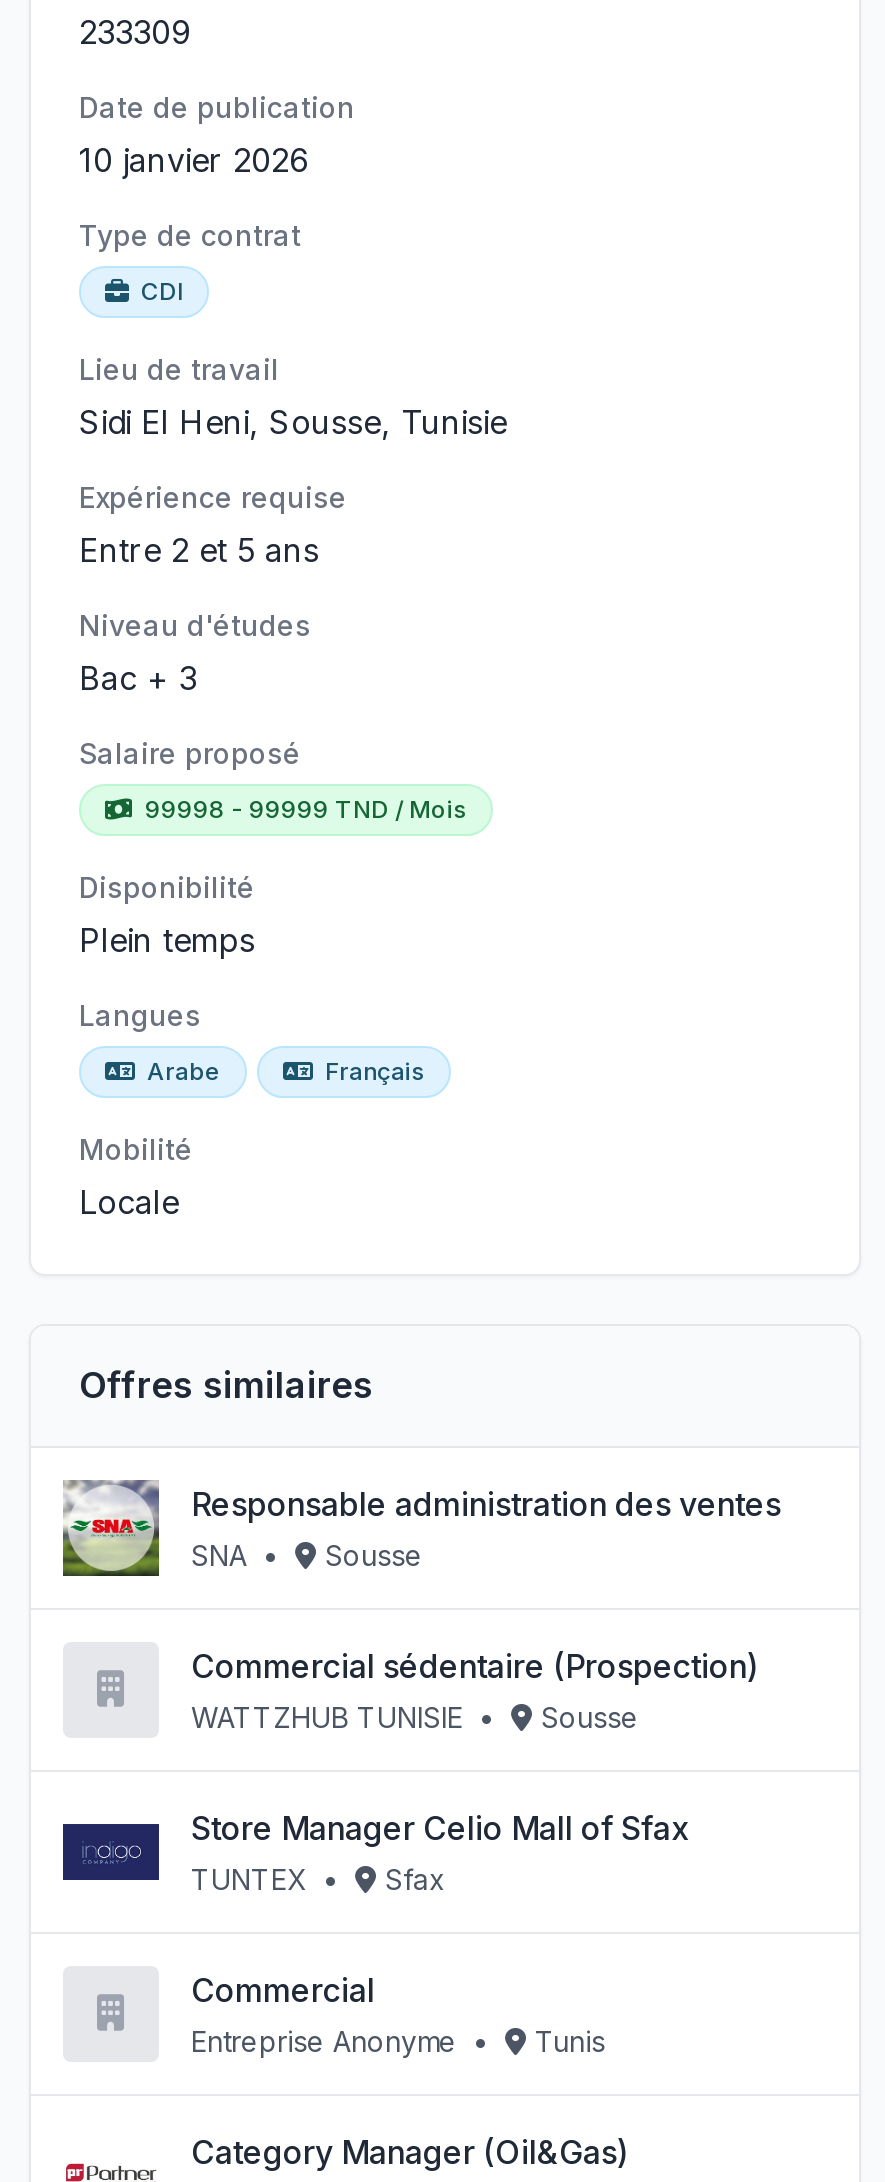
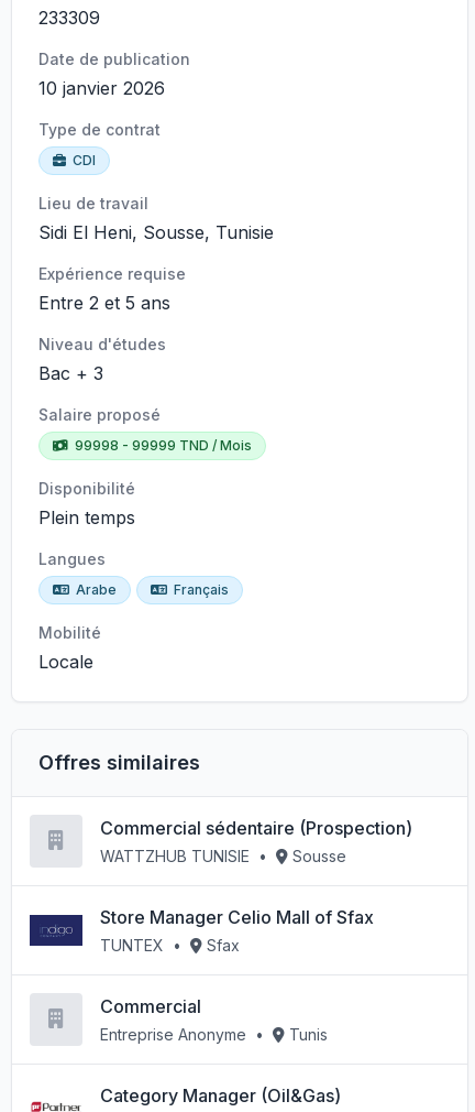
- [image]
- Responsable administration des ventes
- SNA •
- Sousse
